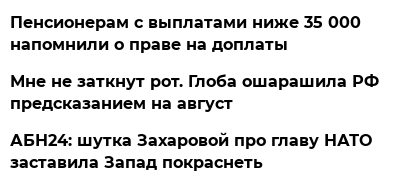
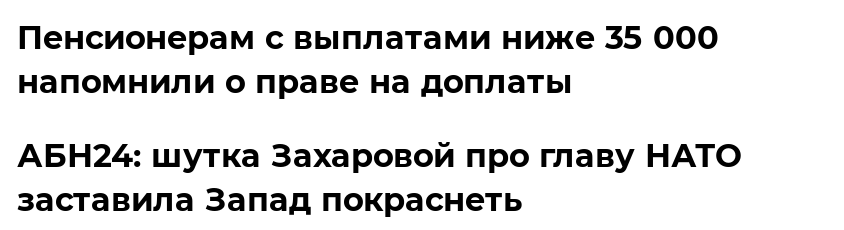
- Мне не заткнут рот. Глоба ошарашила РФ
- предсказанием на август
